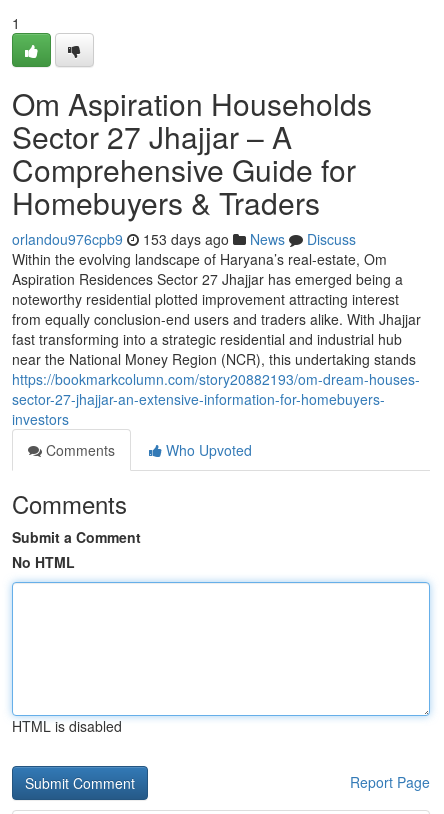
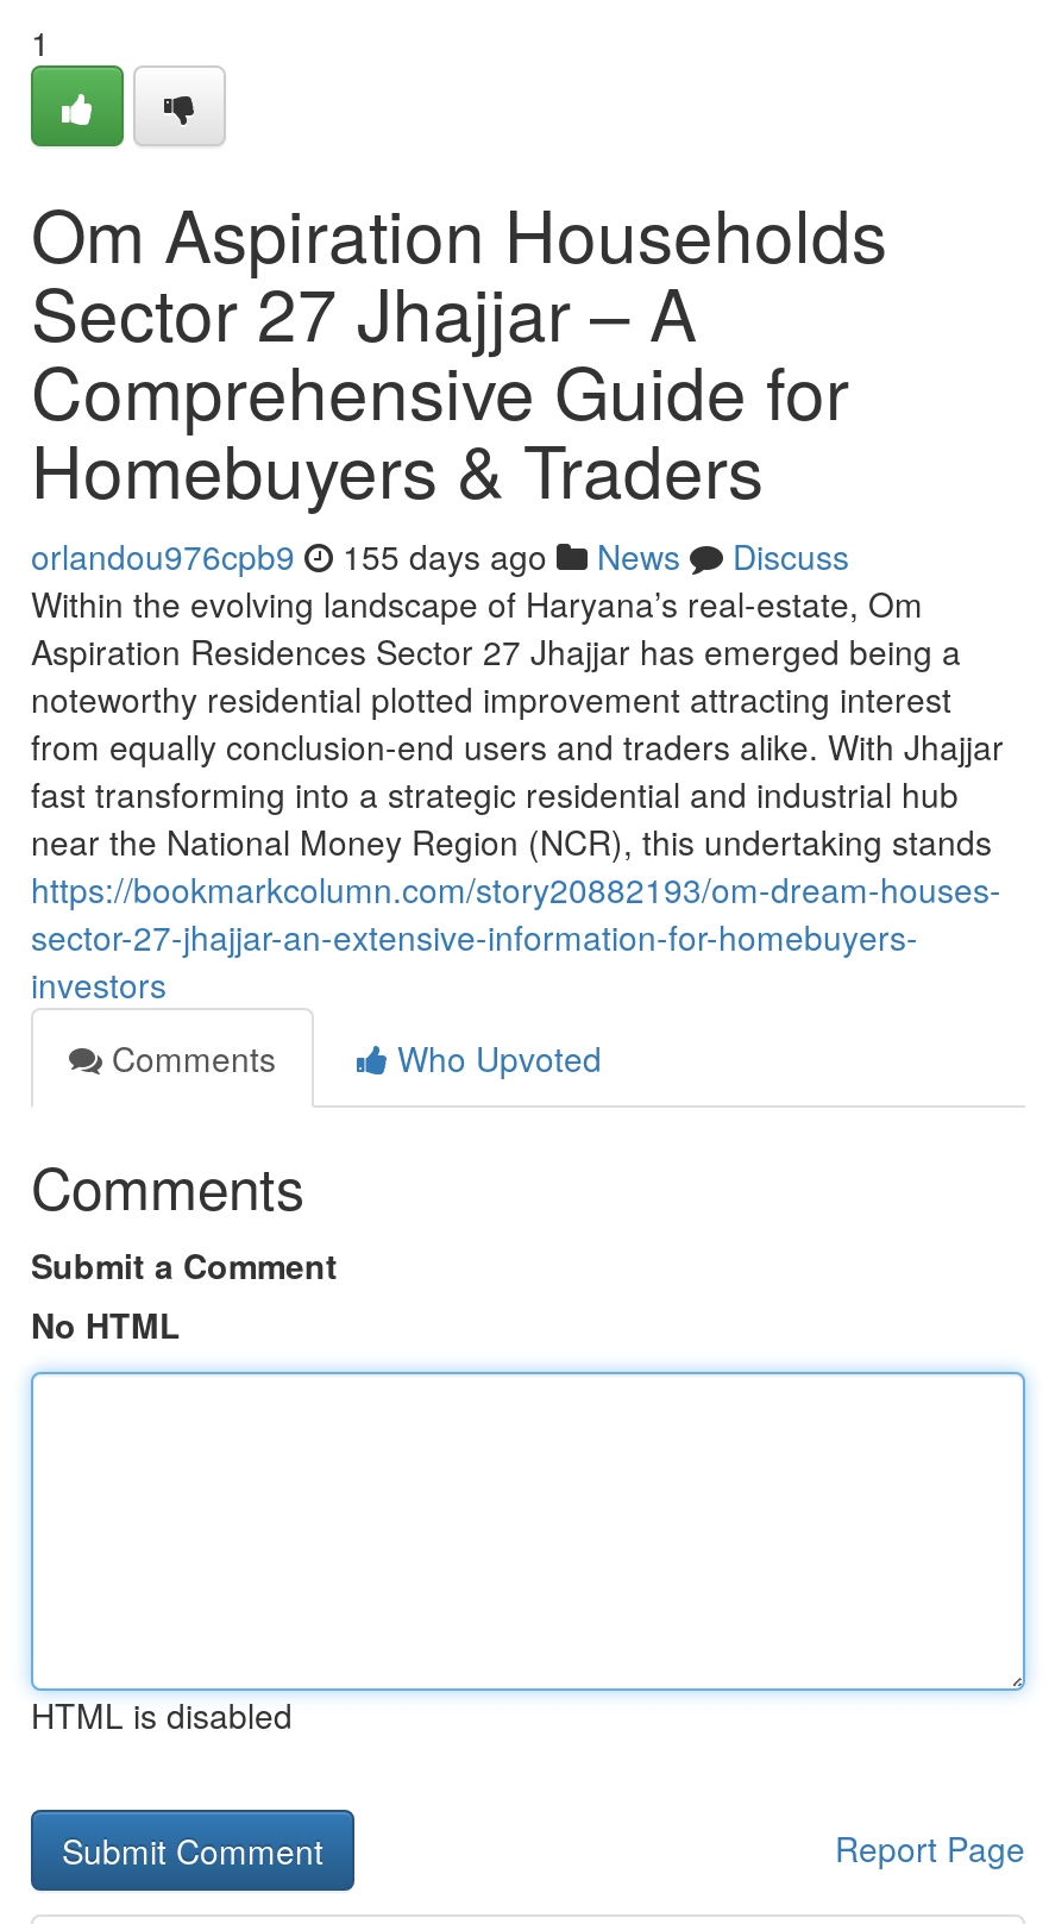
- orlandou976cpb9 153 days ago News Discuss
+ orlandou976cpb9 155 days ago News Discuss
